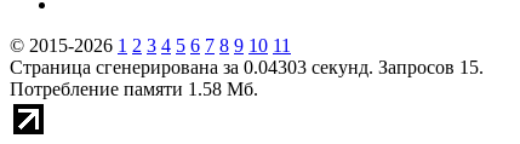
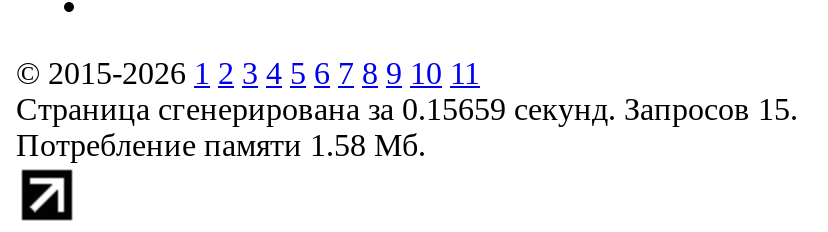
- Страница сгенерирована за 0.04303 секунд. Запросов 15.
+ Страница сгенерирована за 0.15659 секунд. Запросов 15.
